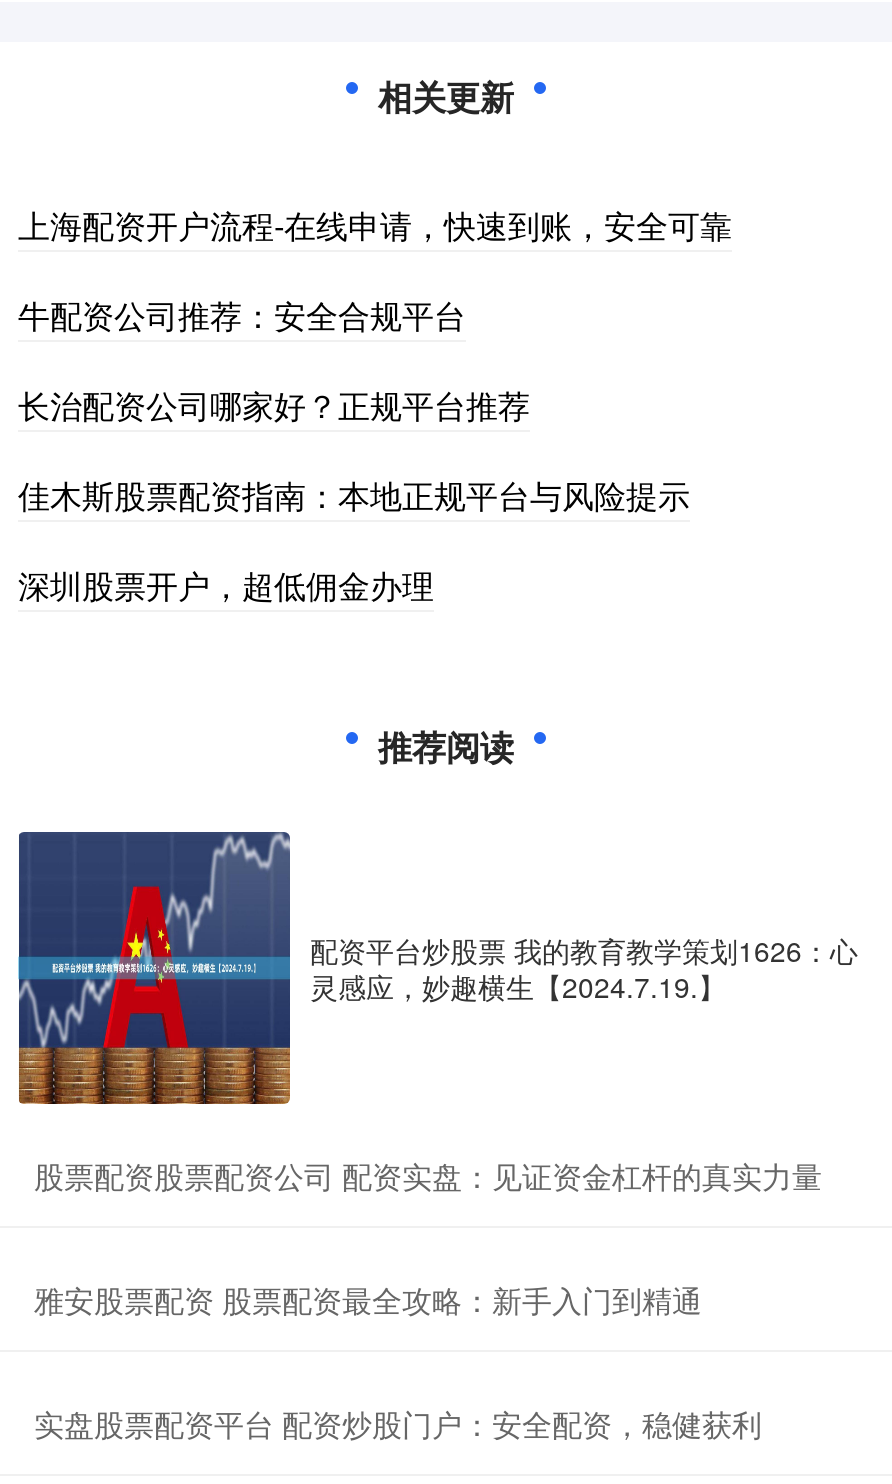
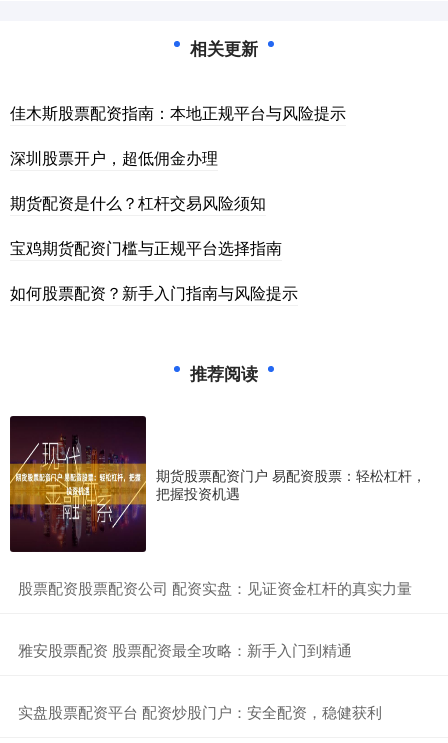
- 上海配资开户流程-在线申请，快速到账，安全可靠
- 牛配资公司推荐：安全合规平台
- 长治配资公司哪家好？正规平台推荐

moved up: 佳木斯股票配资指南：本地正规平台与风险提示 | 深圳股票开户，超低佣金办理

+ 期货配资是什么？杠杆交易风险须知
+ 宝鸡期货配资门槛与正规平台选择指南
+ 如何股票配资？新手入门指南与风险提示

- [image]
- 配资平台炒股票 我的教育教学策划1626：心
- 灵感应，妙趣横生【2024.7.19.】
+ [image]
+ 期货股票配资门户 易配资股票：轻松杠杆，
+ 把握投资机遇
